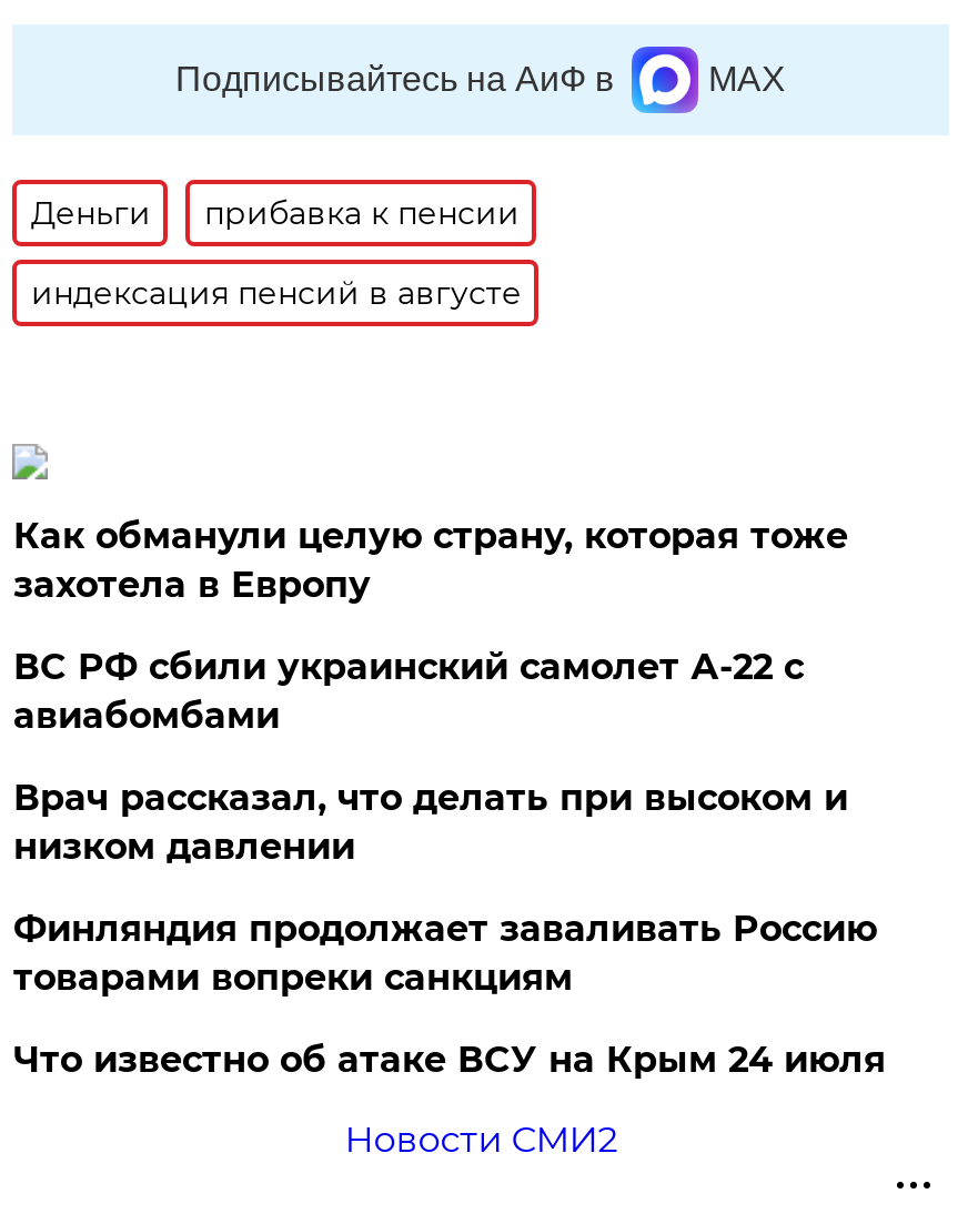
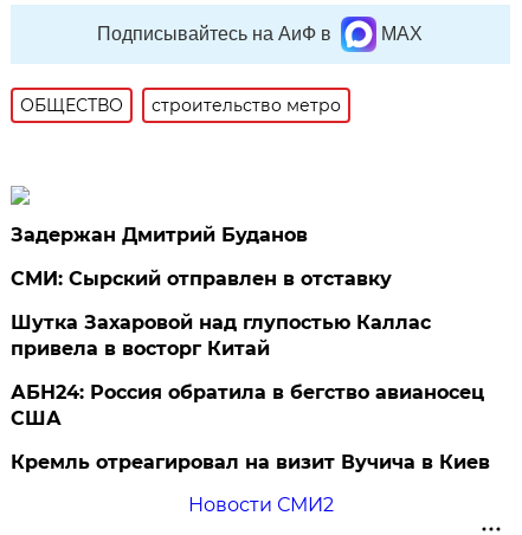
- Деньги
- прибавка к пенсии
- индексация пенсий в августе
+ ОБЩЕСТВО
+ строительство метро

- Как обманули целую страну, которая тоже
- захотела в Европу
- ВС РФ сбили украинский самолет А-22 с
- авиабомбами
- Врач рассказал, что делать при высоком и
- низком давлении
- Финляндия продолжает заваливать Россию
- товарами вопреки санкциям
- Что известно об атаке ВСУ на Крым 24 июля
+ Задержан Дмитрий Буданов
+ СМИ: Сырский отправлен в отставку
+ Шутка Захаровой над глупостью Каллас
+ привела в восторг Китай
+ АБН24: Россия обратила в бегство авианосец
+ США
+ Кремль отреагировал на визит Вучича в Киев
